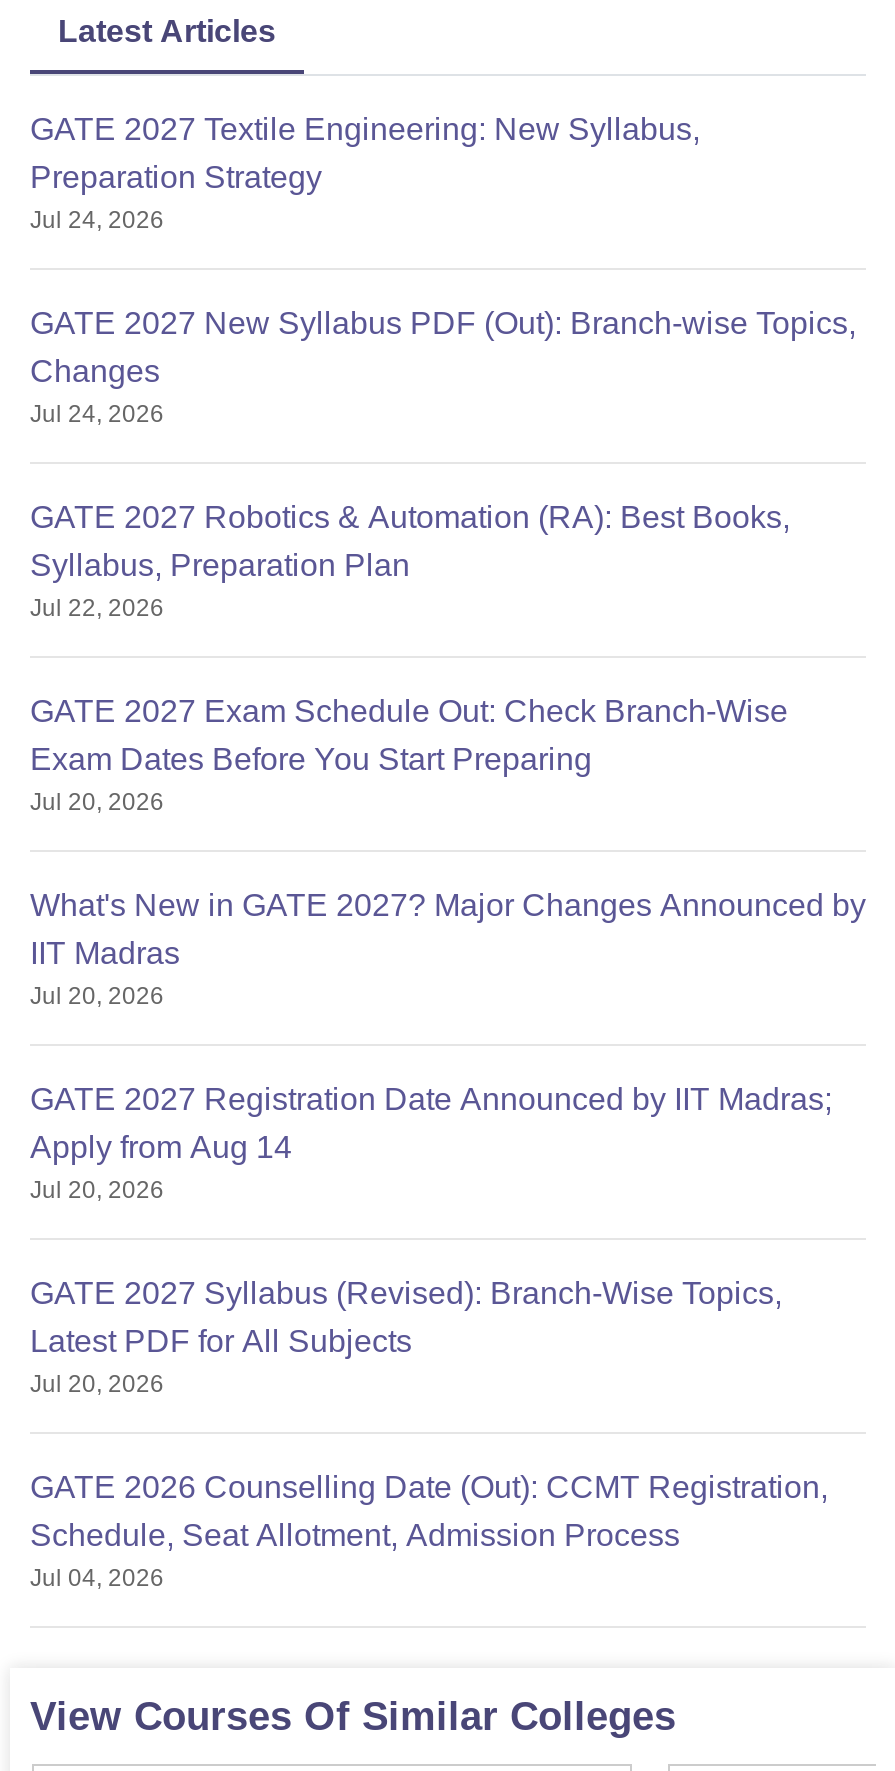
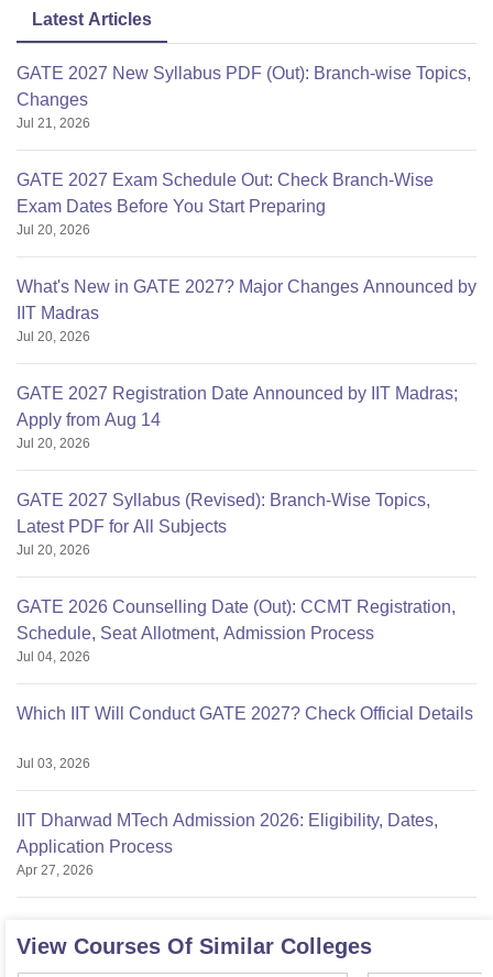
- GATE 2027 Textile Engineering: New Syllabus,
- Preparation Strategy
- Jul 24, 2026

moved up: GATE 2027 New Syllabus PDF (Out): Branch-wise Topics, | Changes

- Jul 24, 2026
- GATE 2027 Robotics & Automation (RA): Best Books,
- Syllabus, Preparation Plan
- Jul 22, 2026
+ Jul 21, 2026

moved up: GATE 2027 Exam Schedule Out: Check Branch-Wise | Exam Dates Before You Start Preparing | Jul 20, 2026 | ... | Schedule, Seat Allotment, Admission Process | Jul 04, 2026

+ Which IIT Will Conduct GATE 2027? Check Official Details
+ Jul 03, 2026
+ IIT Dharwad MTech Admission 2026: Eligibility, Dates,
+ Application Process
+ Apr 27, 2026
